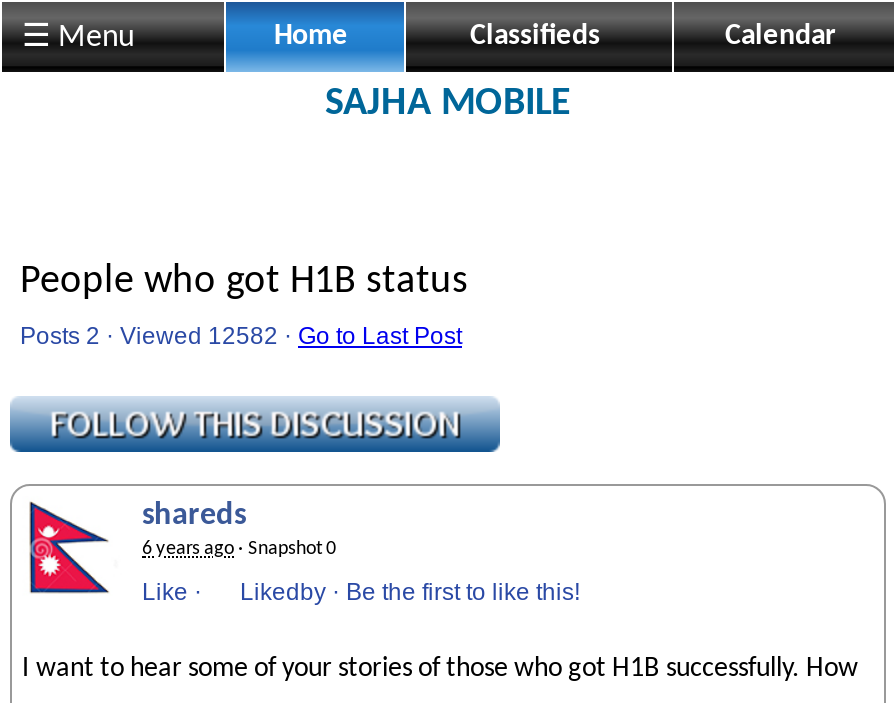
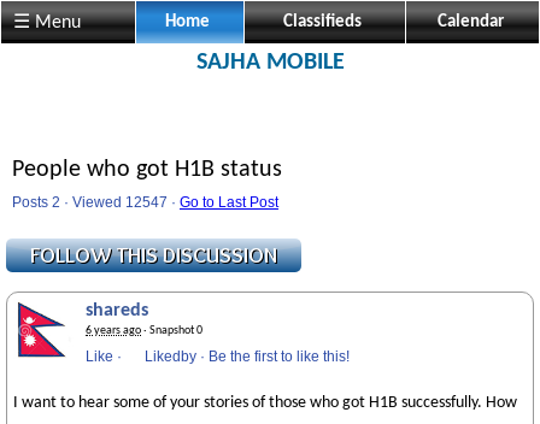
- Posts 2 · Viewed 12582 · Go to Last Post
+ Posts 2 · Viewed 12547 · Go to Last Post
